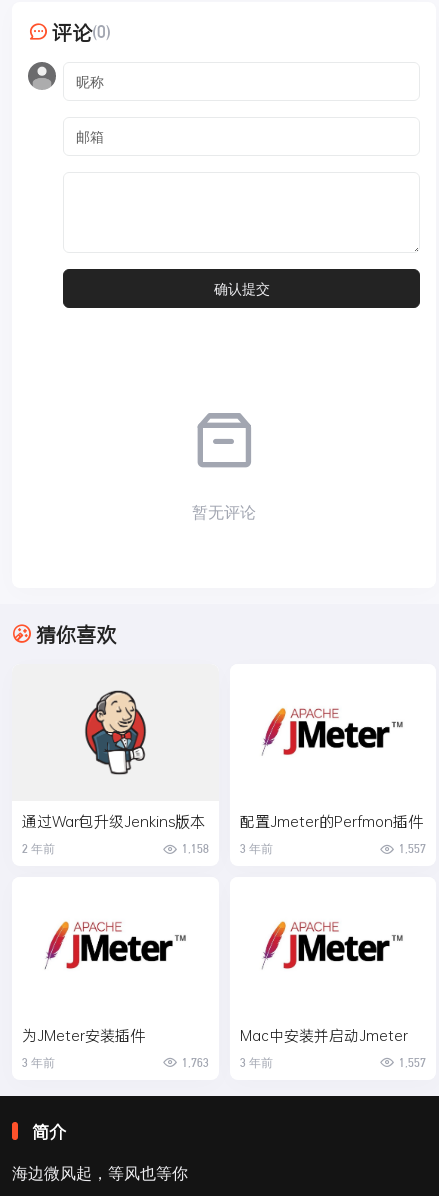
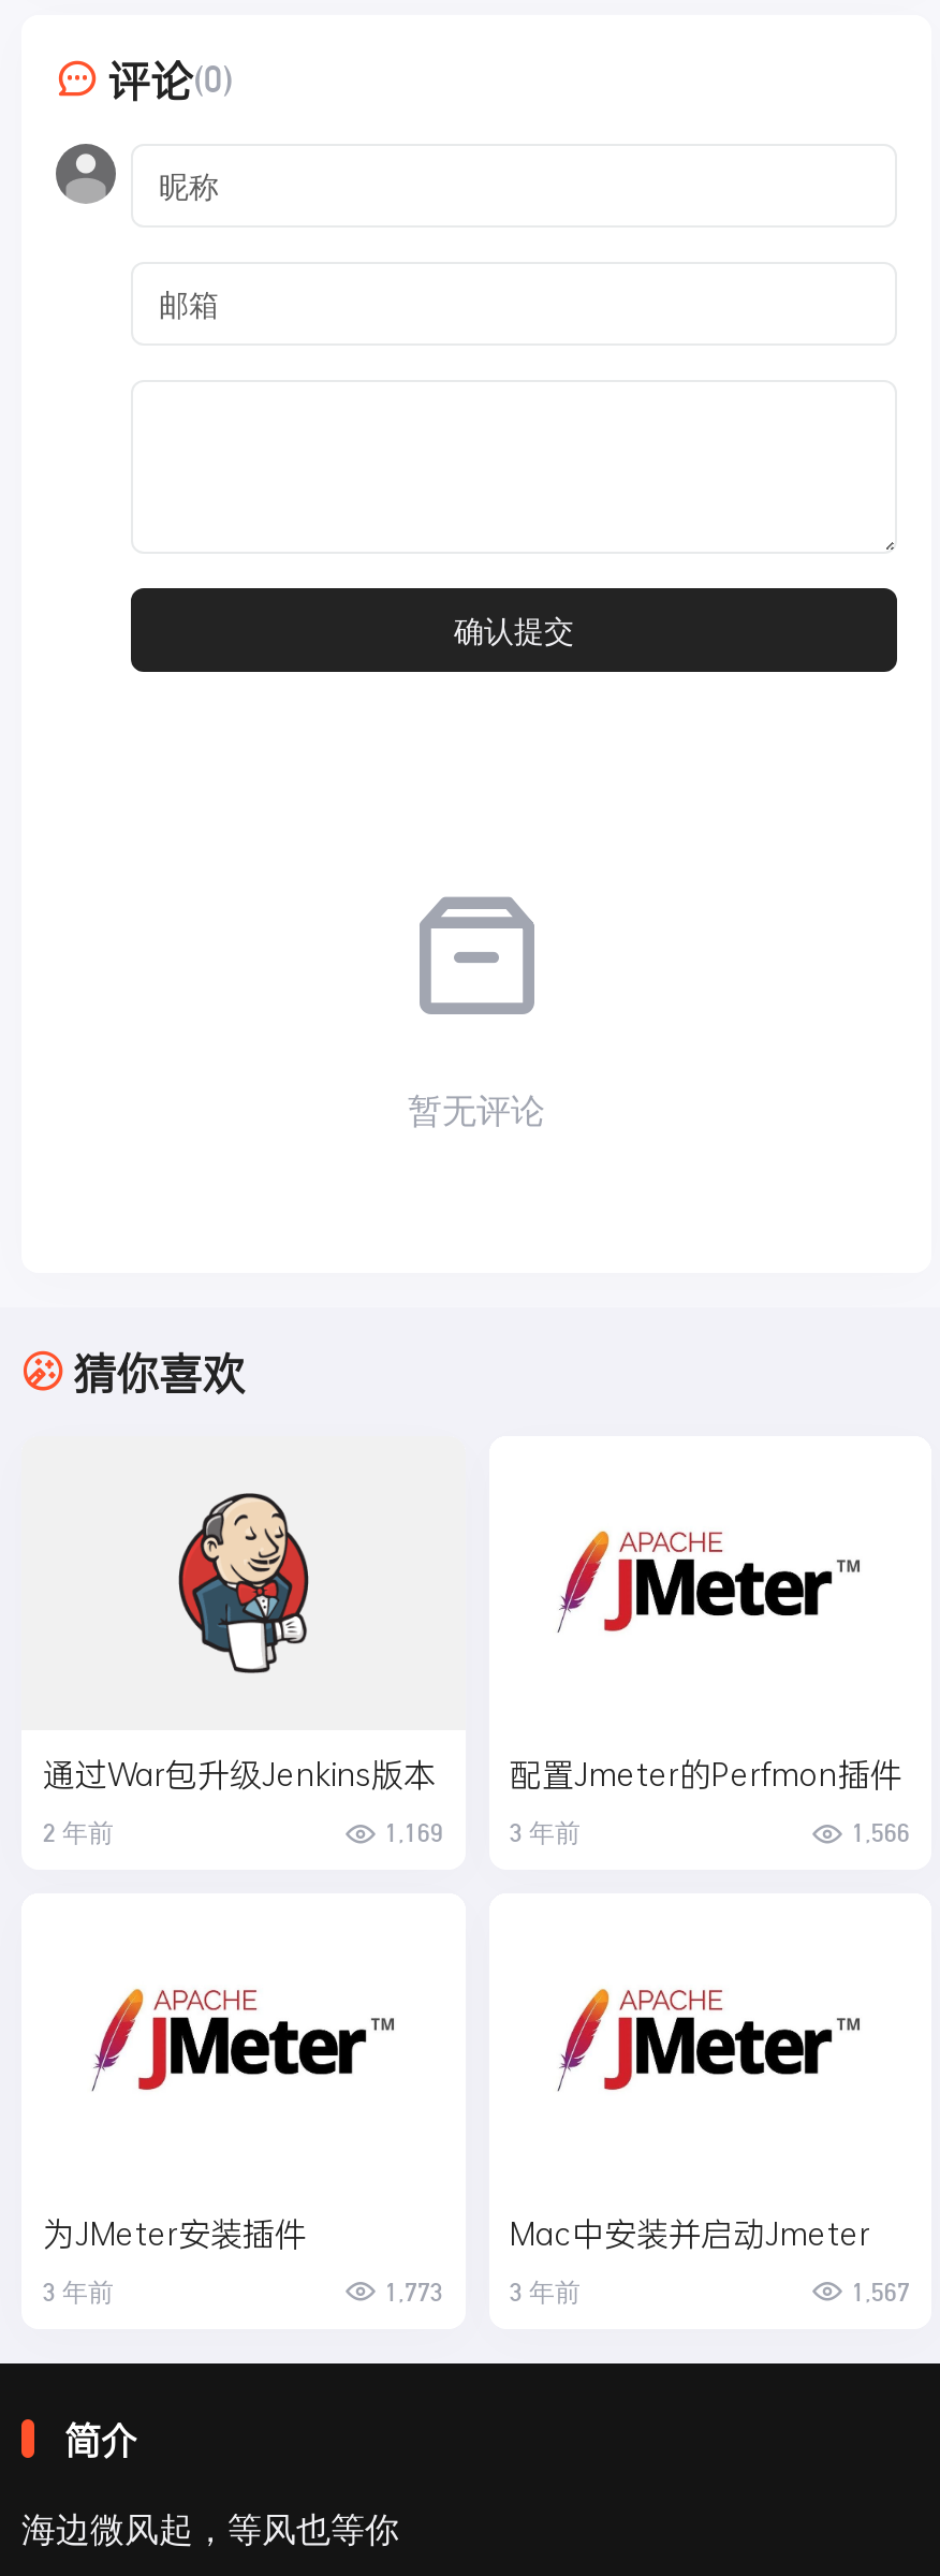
- 1,158
+ 1,169

- 1,557
+ 1,566

- 1,763
+ 1,773

- 1,557
+ 1,567
